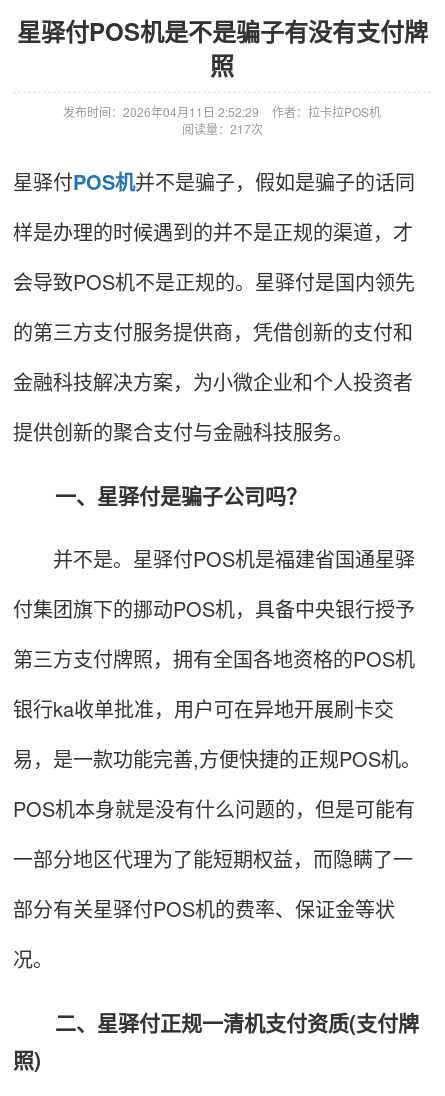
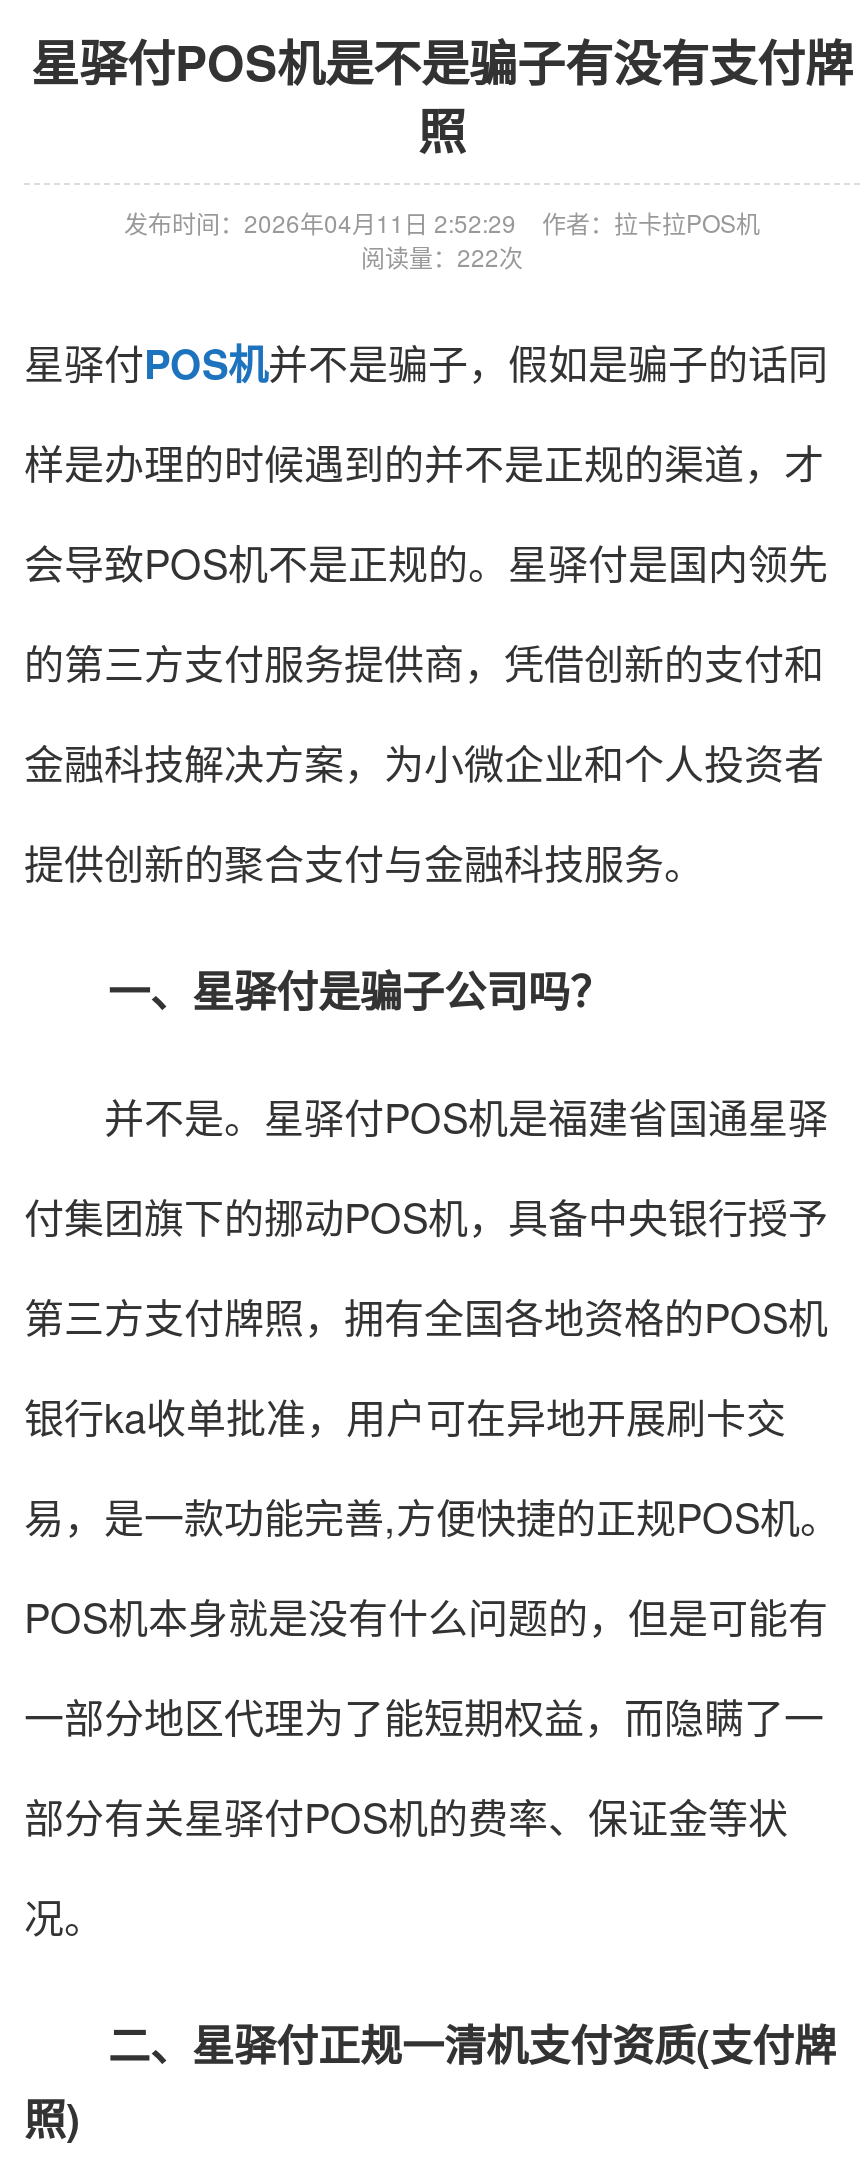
- 阅读量：217次
+ 阅读量：222次
